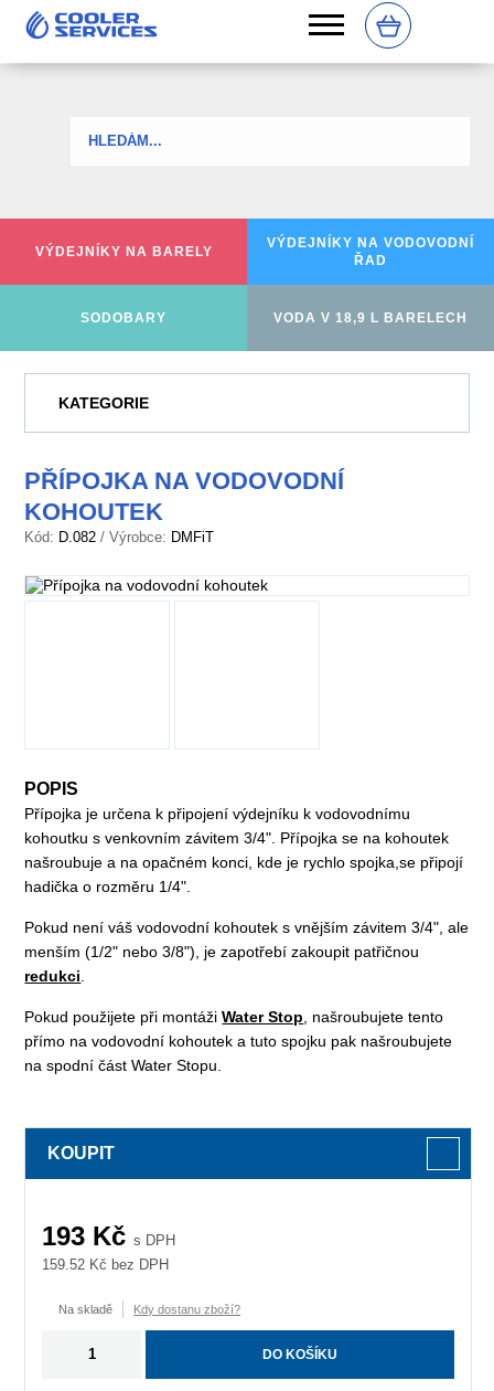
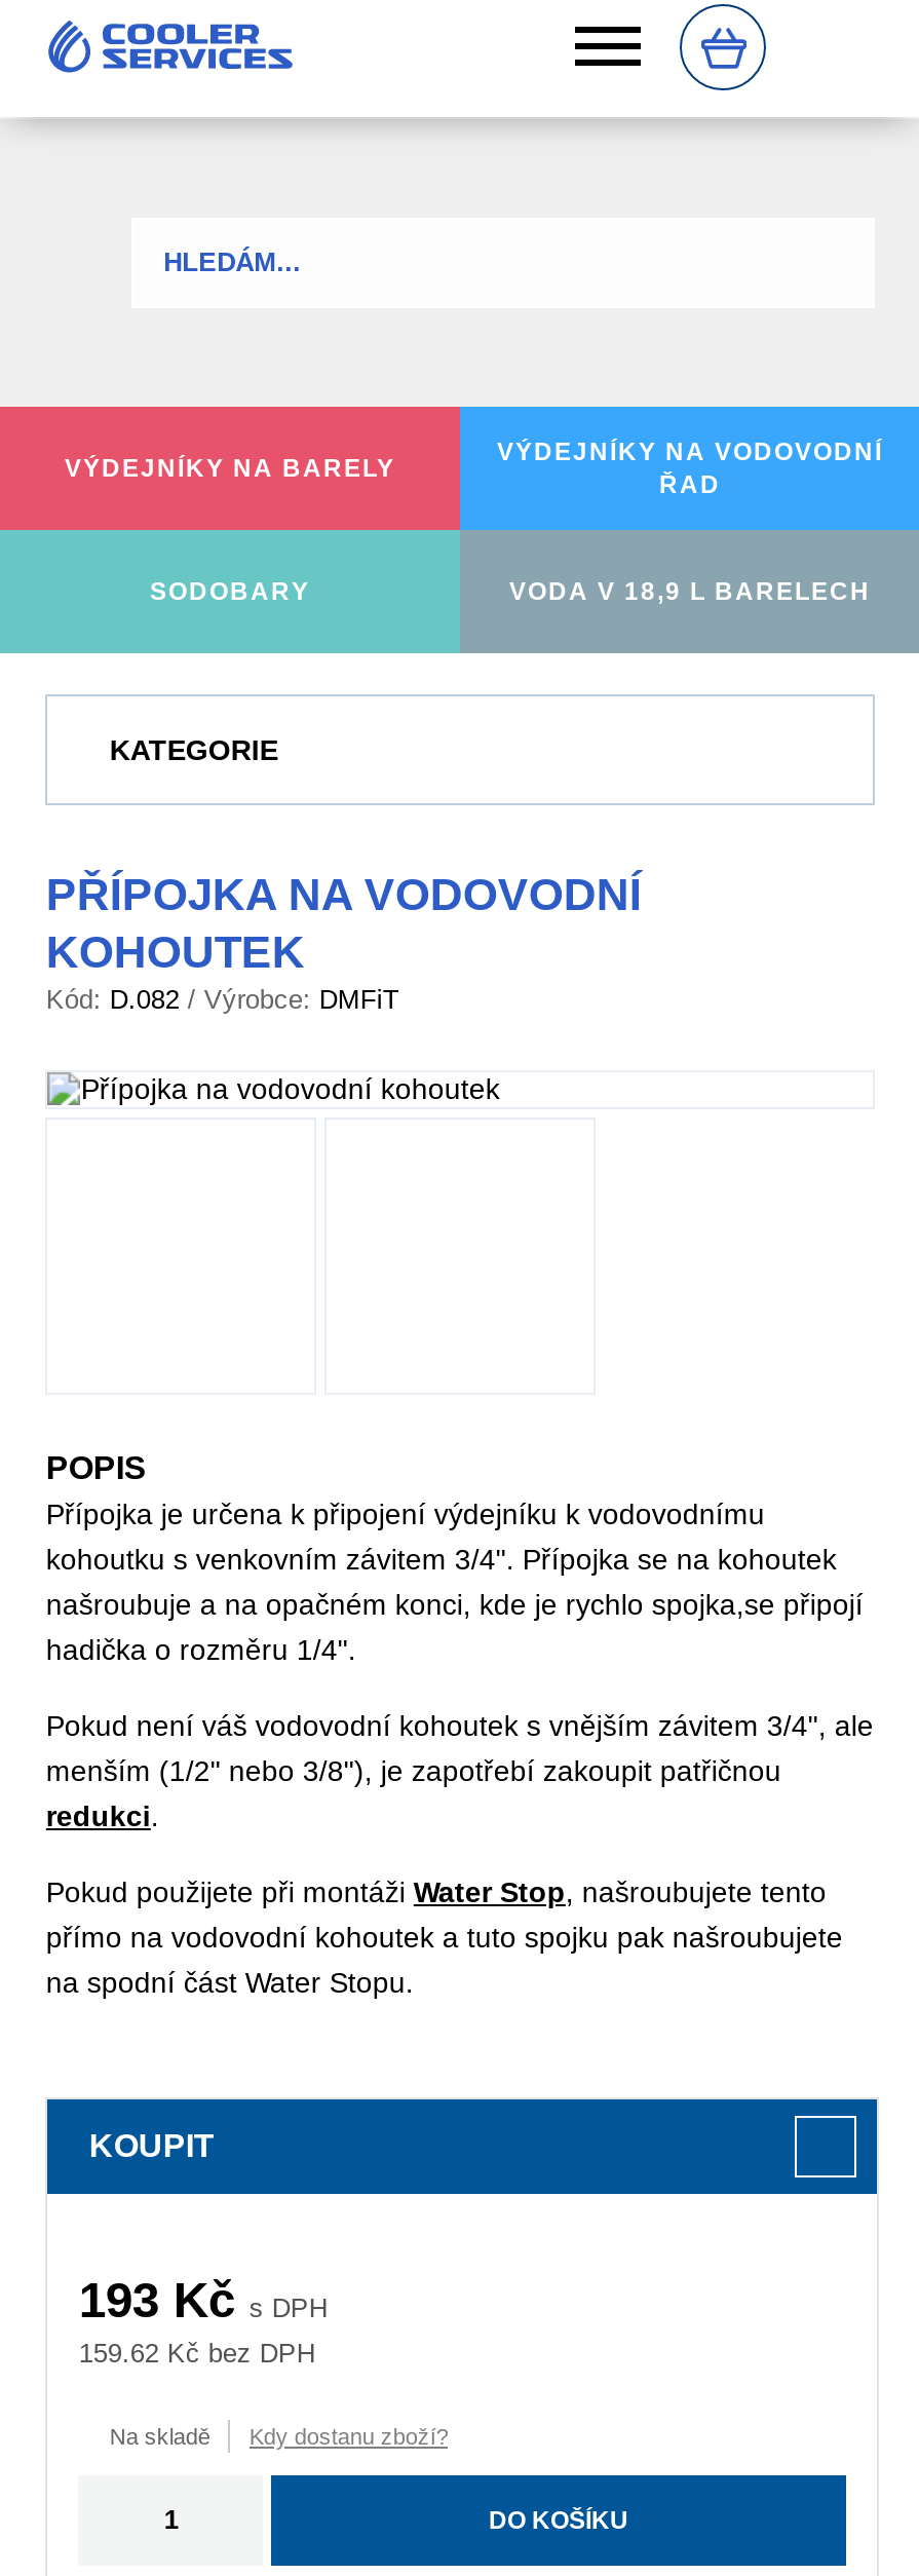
- 159.52 Kč bez DPH
+ 159.62 Kč bez DPH
